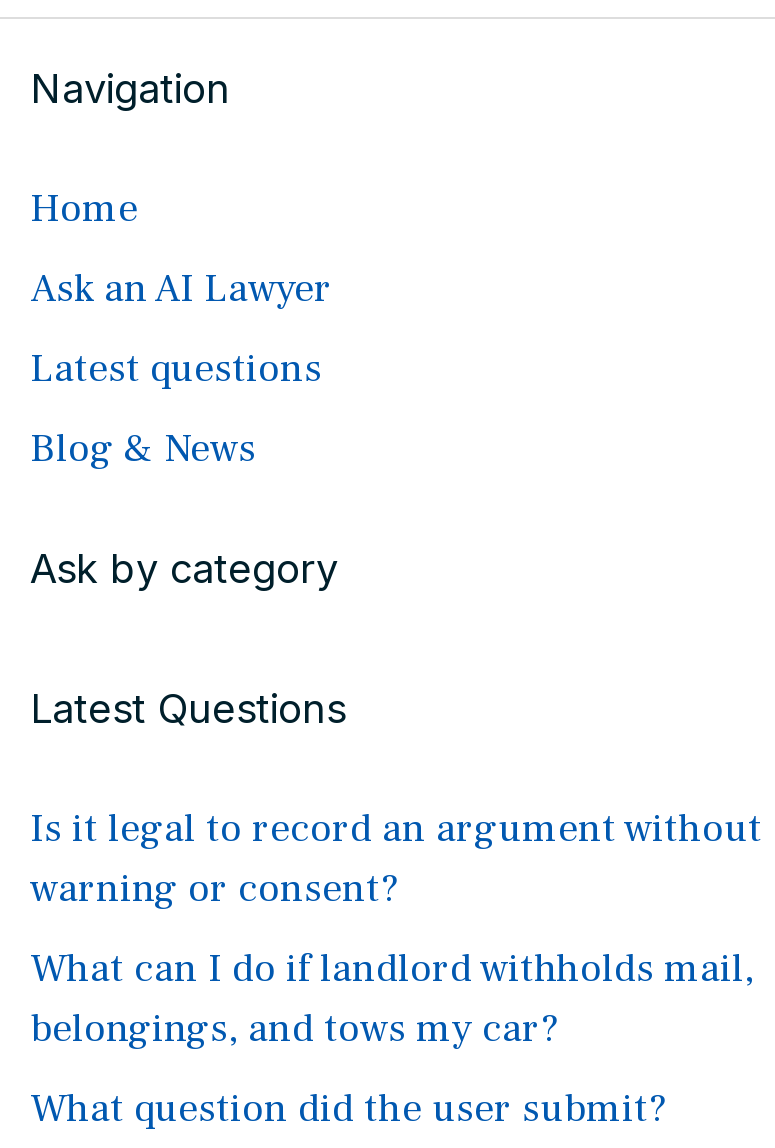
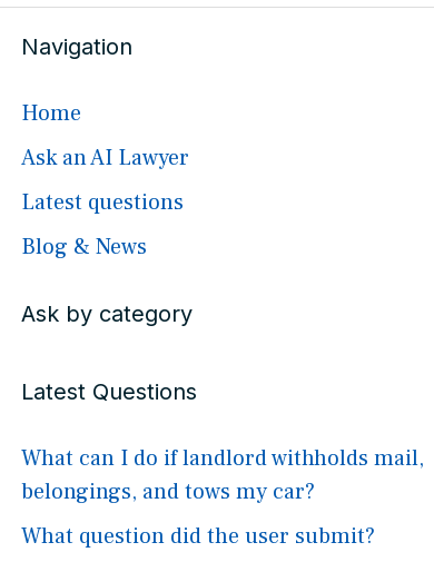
- Is it legal to record an argument without
- warning or consent?
